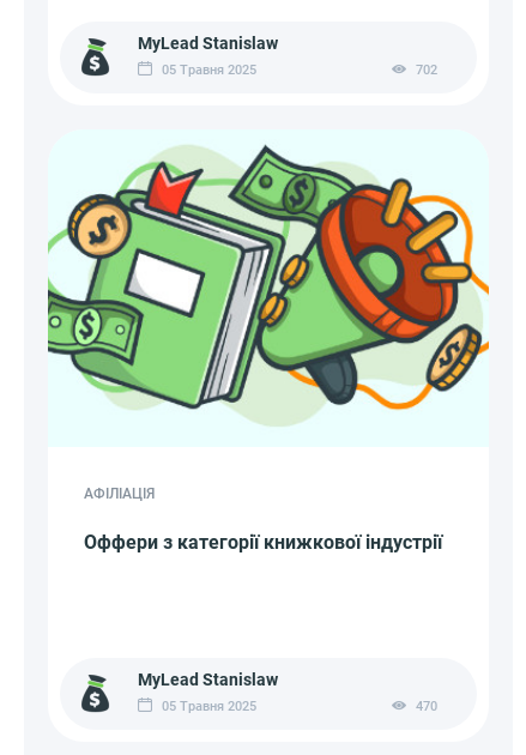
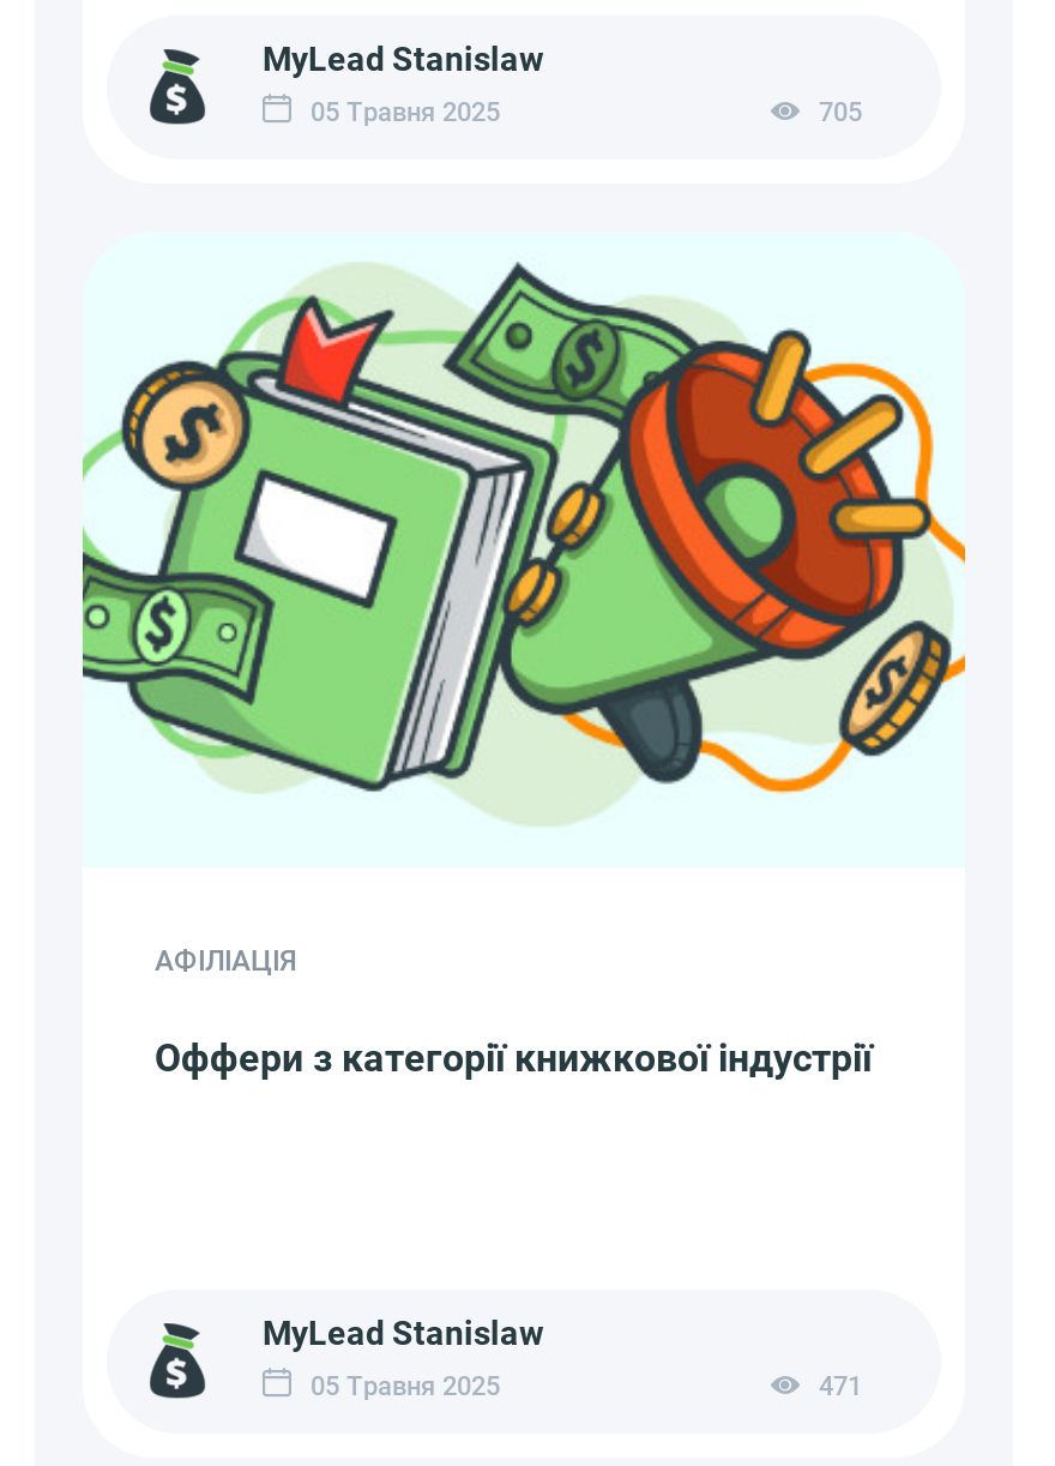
- 702
+ 705

- 470
+ 471
